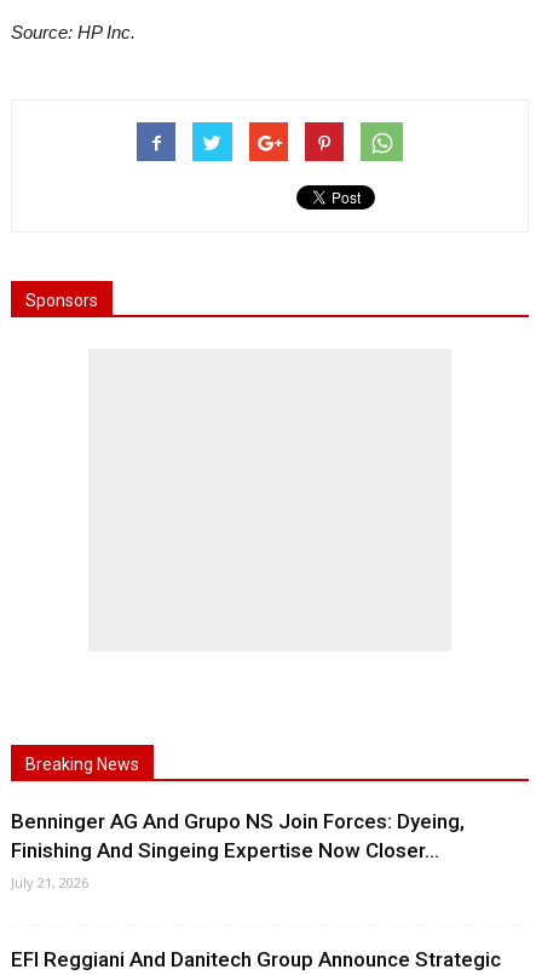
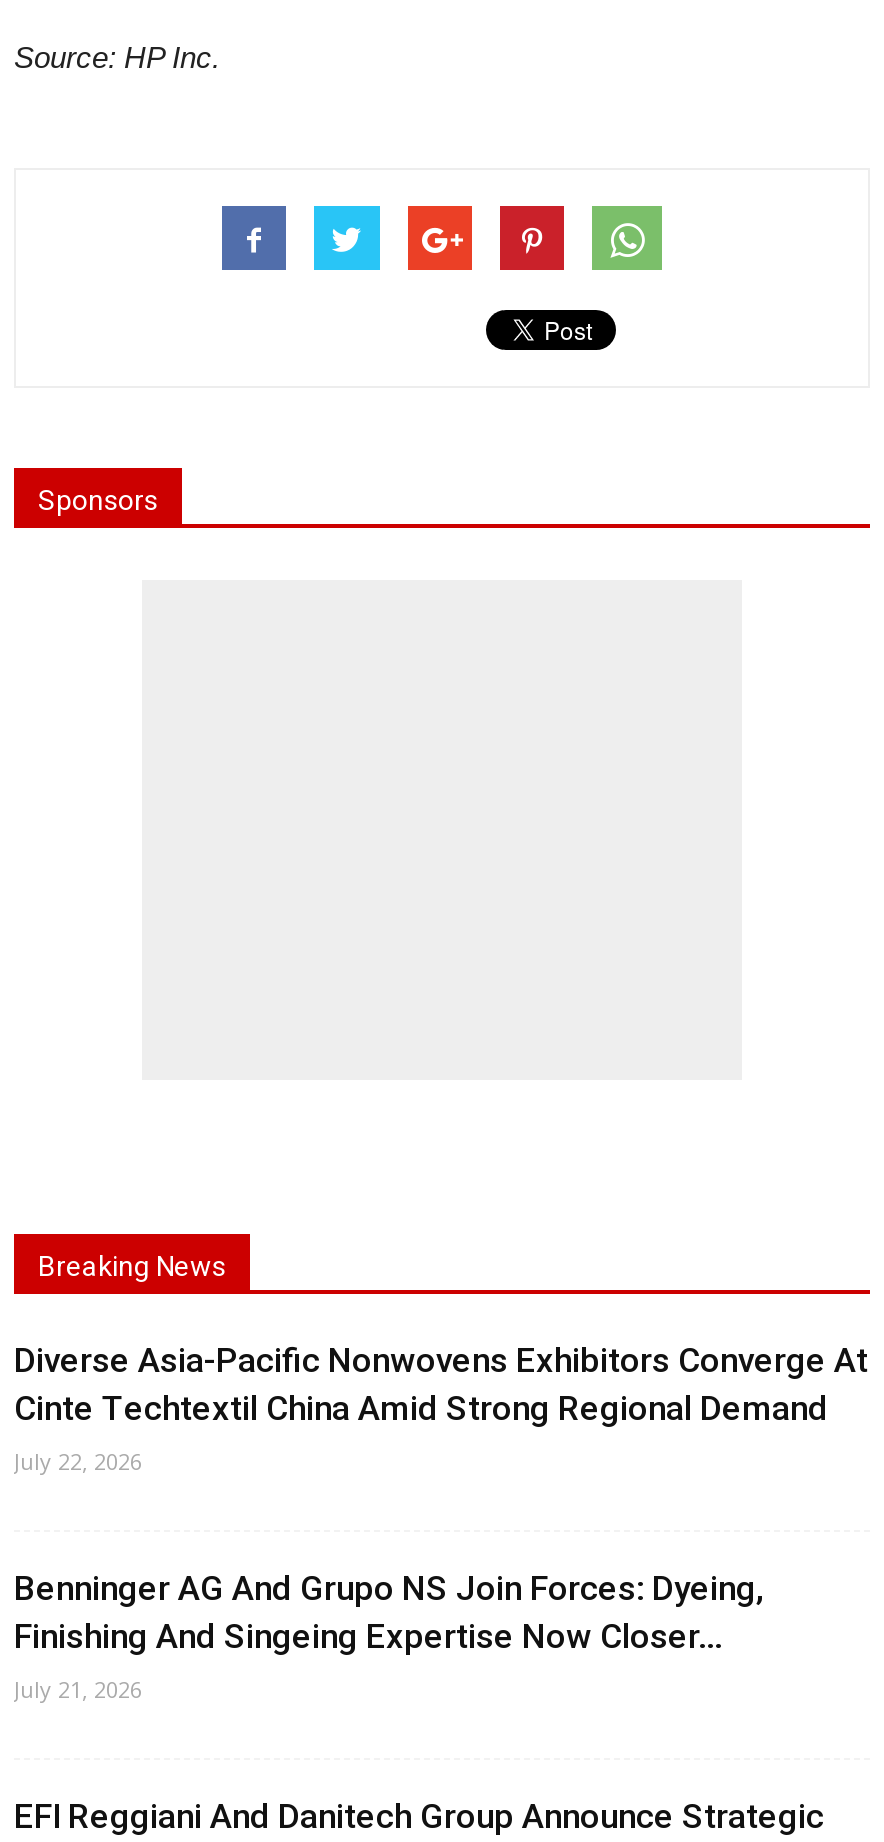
+ Diverse Asia-Pacific Nonwovens Exhibitors Converge At
+ Cinte Techtextil China Amid Strong Regional Demand
+ July 22, 2026
